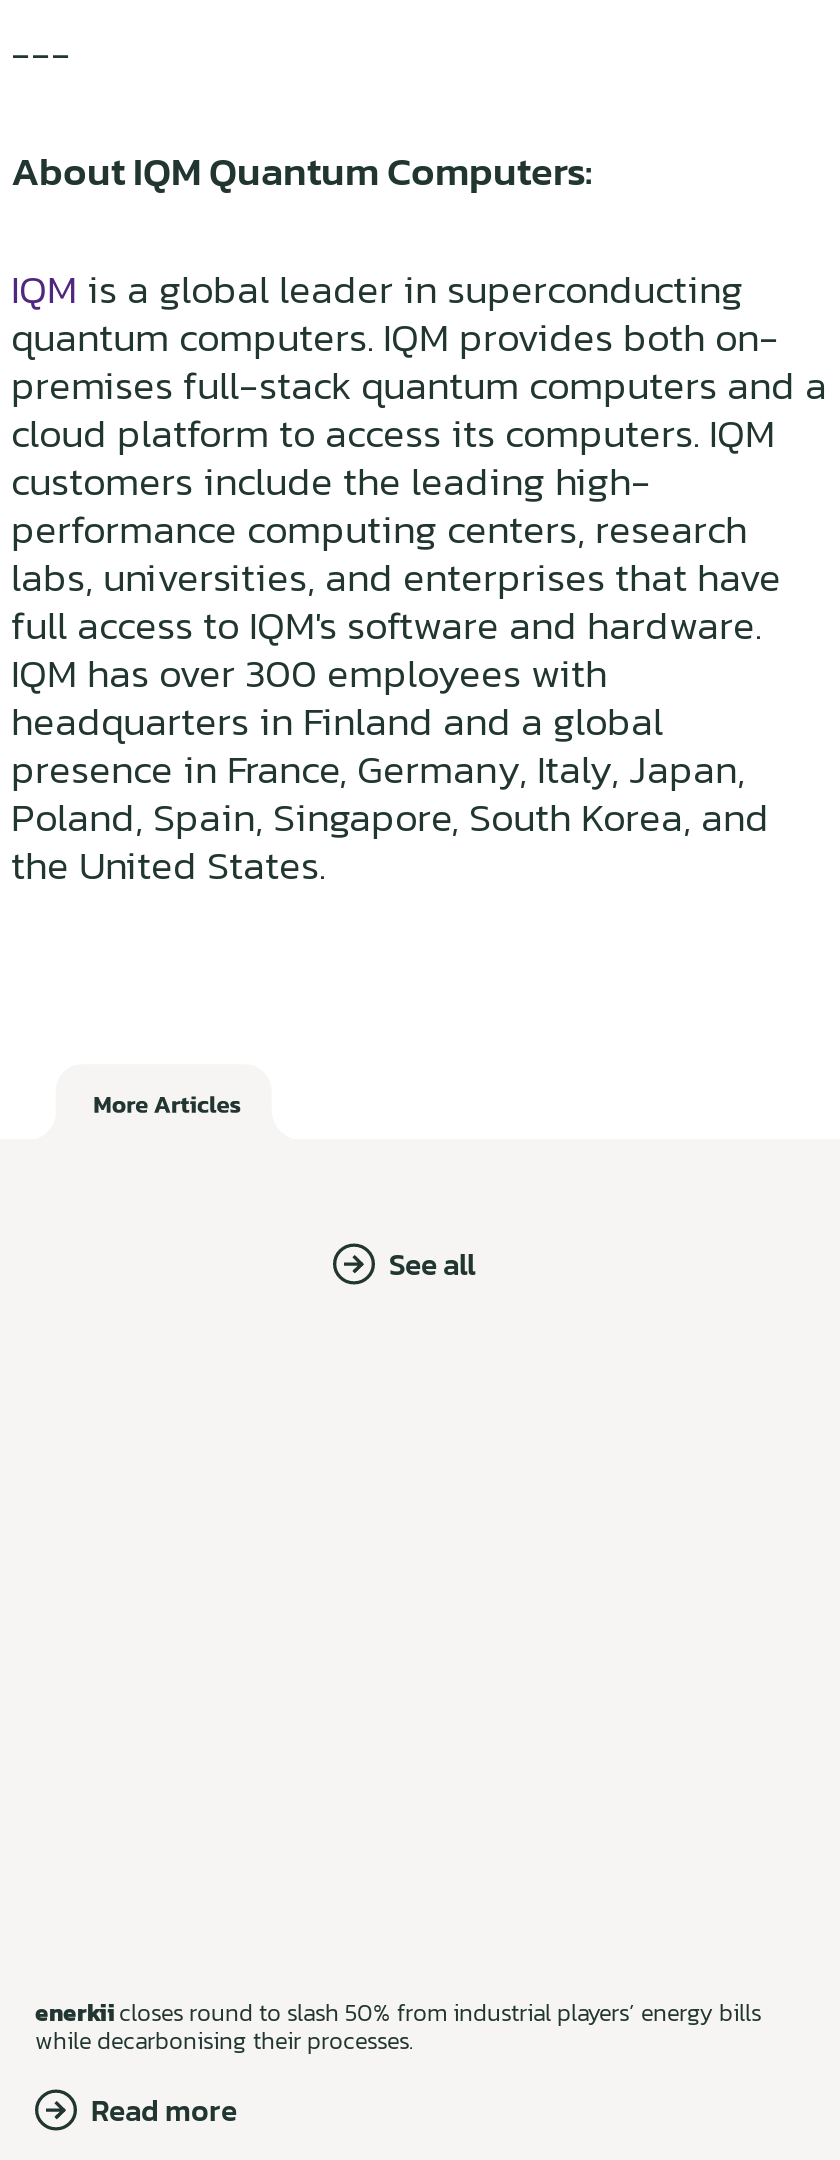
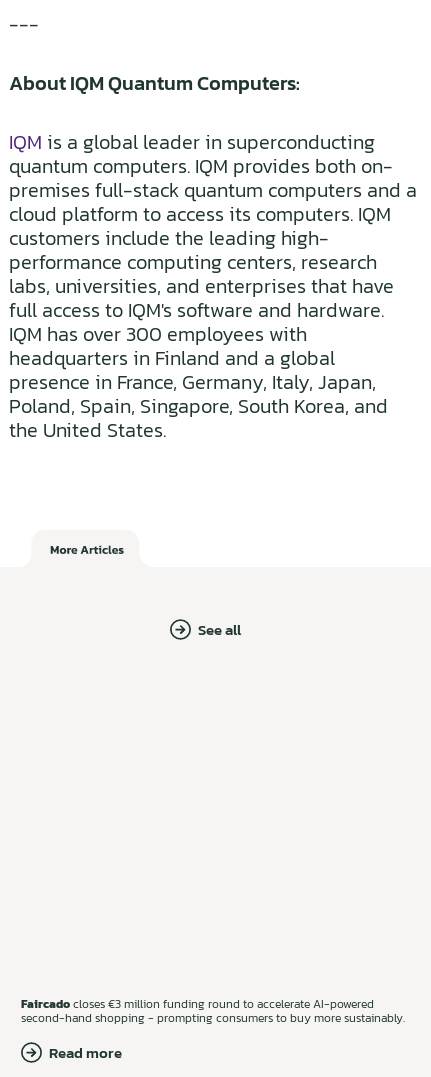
- enerkiicloses round to slash 50% from industrial players’ energy bills
- while decarbonising their processes.
+ Faircadocloses €3 million funding round to accelerate AI-powered
+ second-hand shopping - prompting consumers to buy more sustainably.
